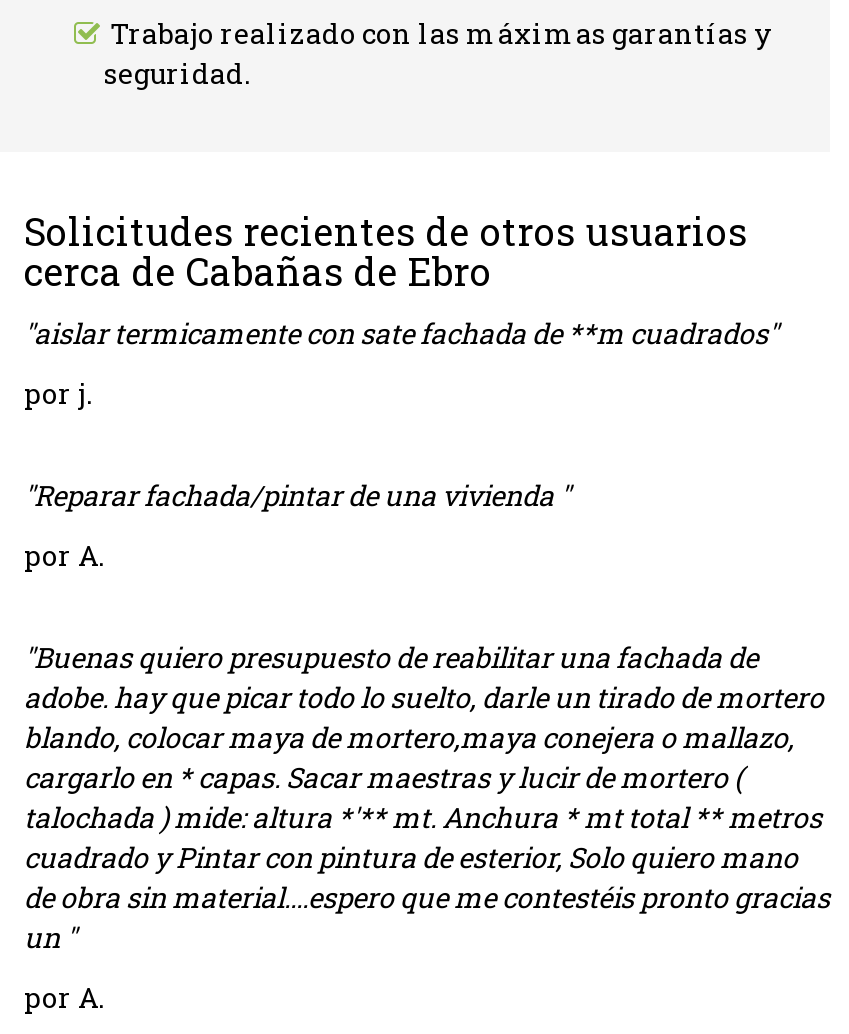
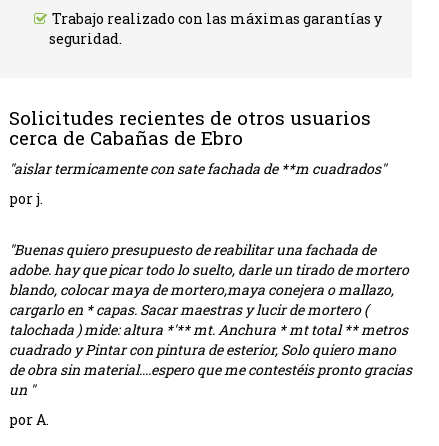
- "Reparar fachada/pintar de una vivienda "
- por A.
